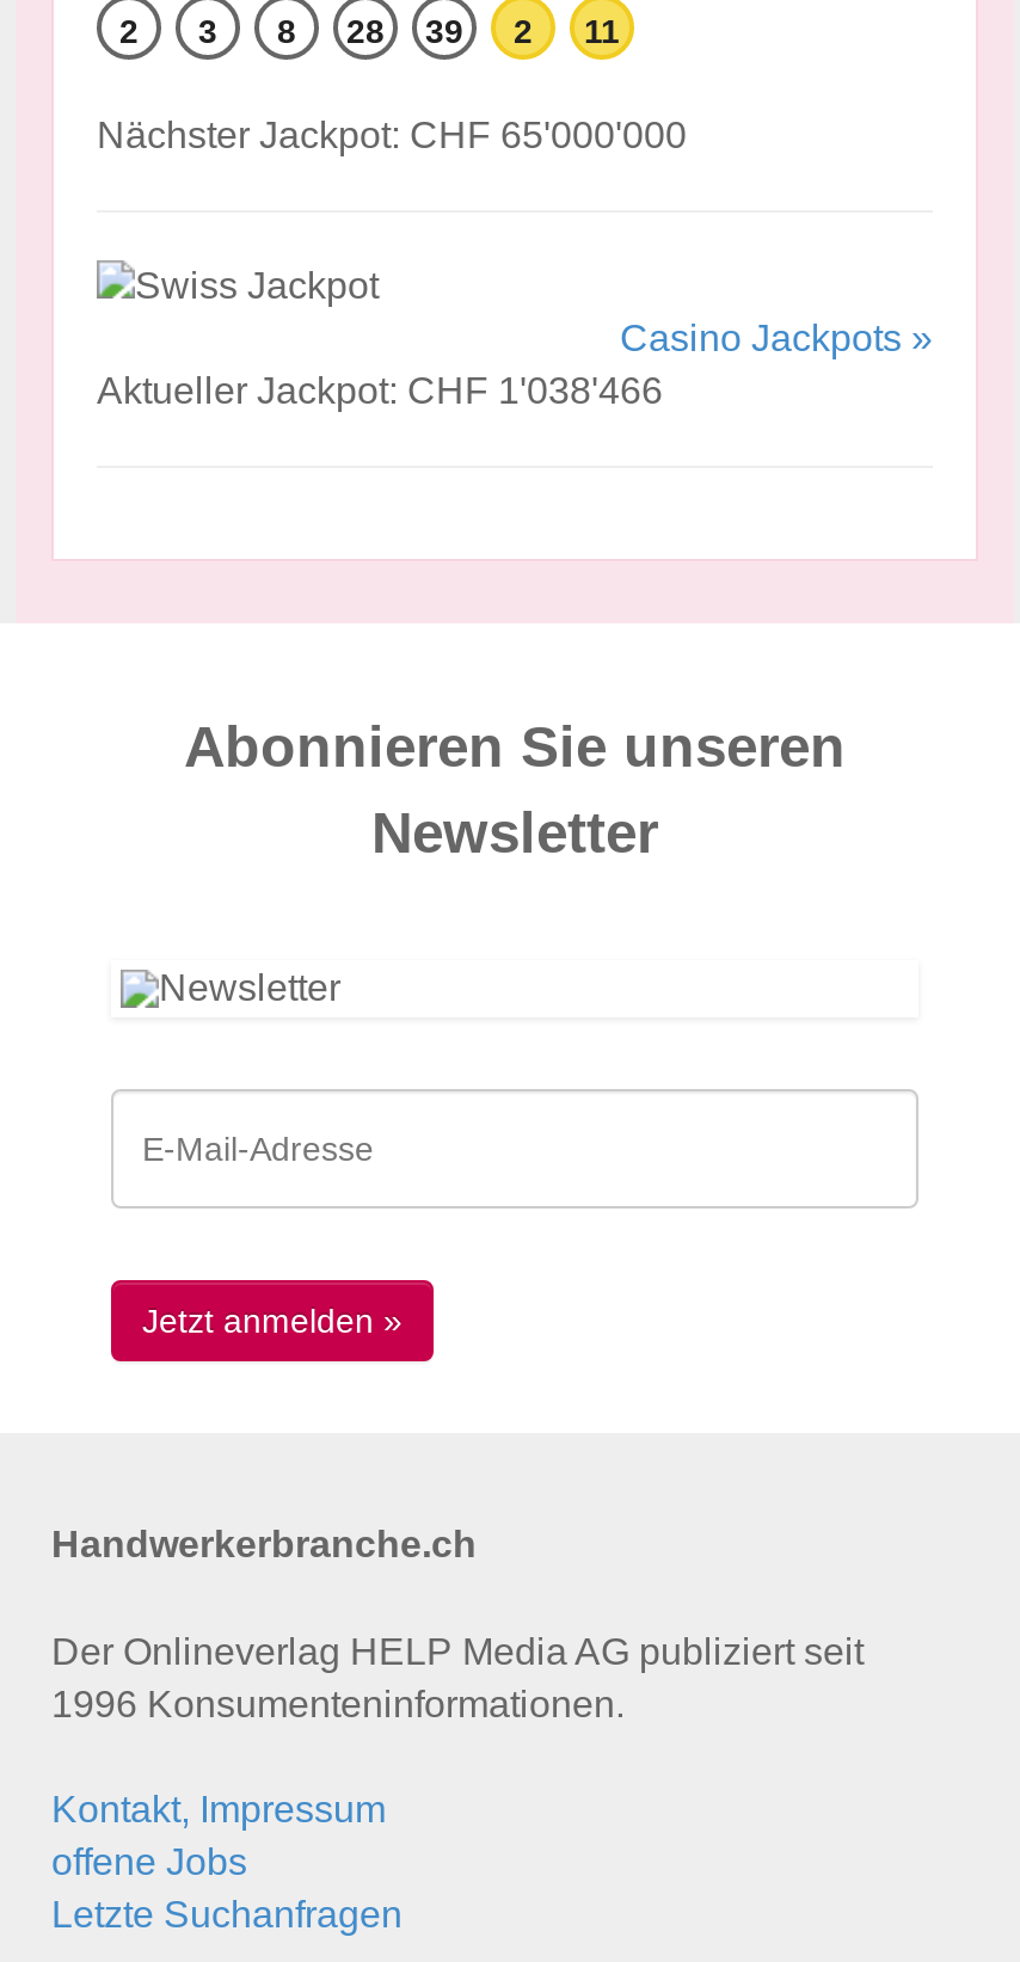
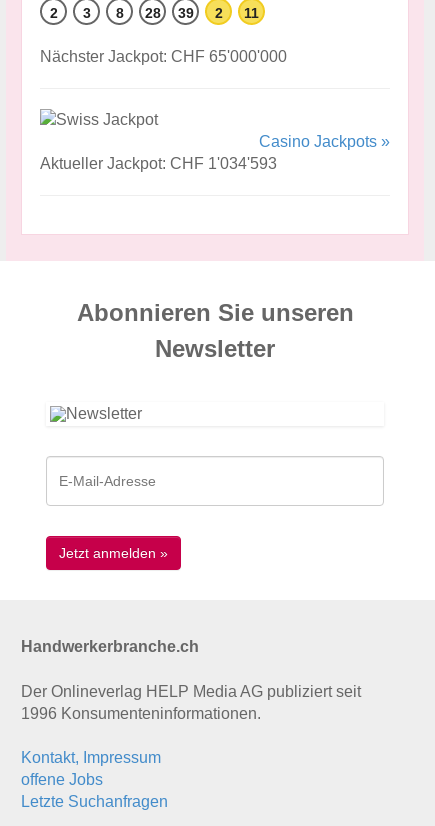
- Aktueller Jackpot: CHF 1'038'466
+ Aktueller Jackpot: CHF 1'034'593
